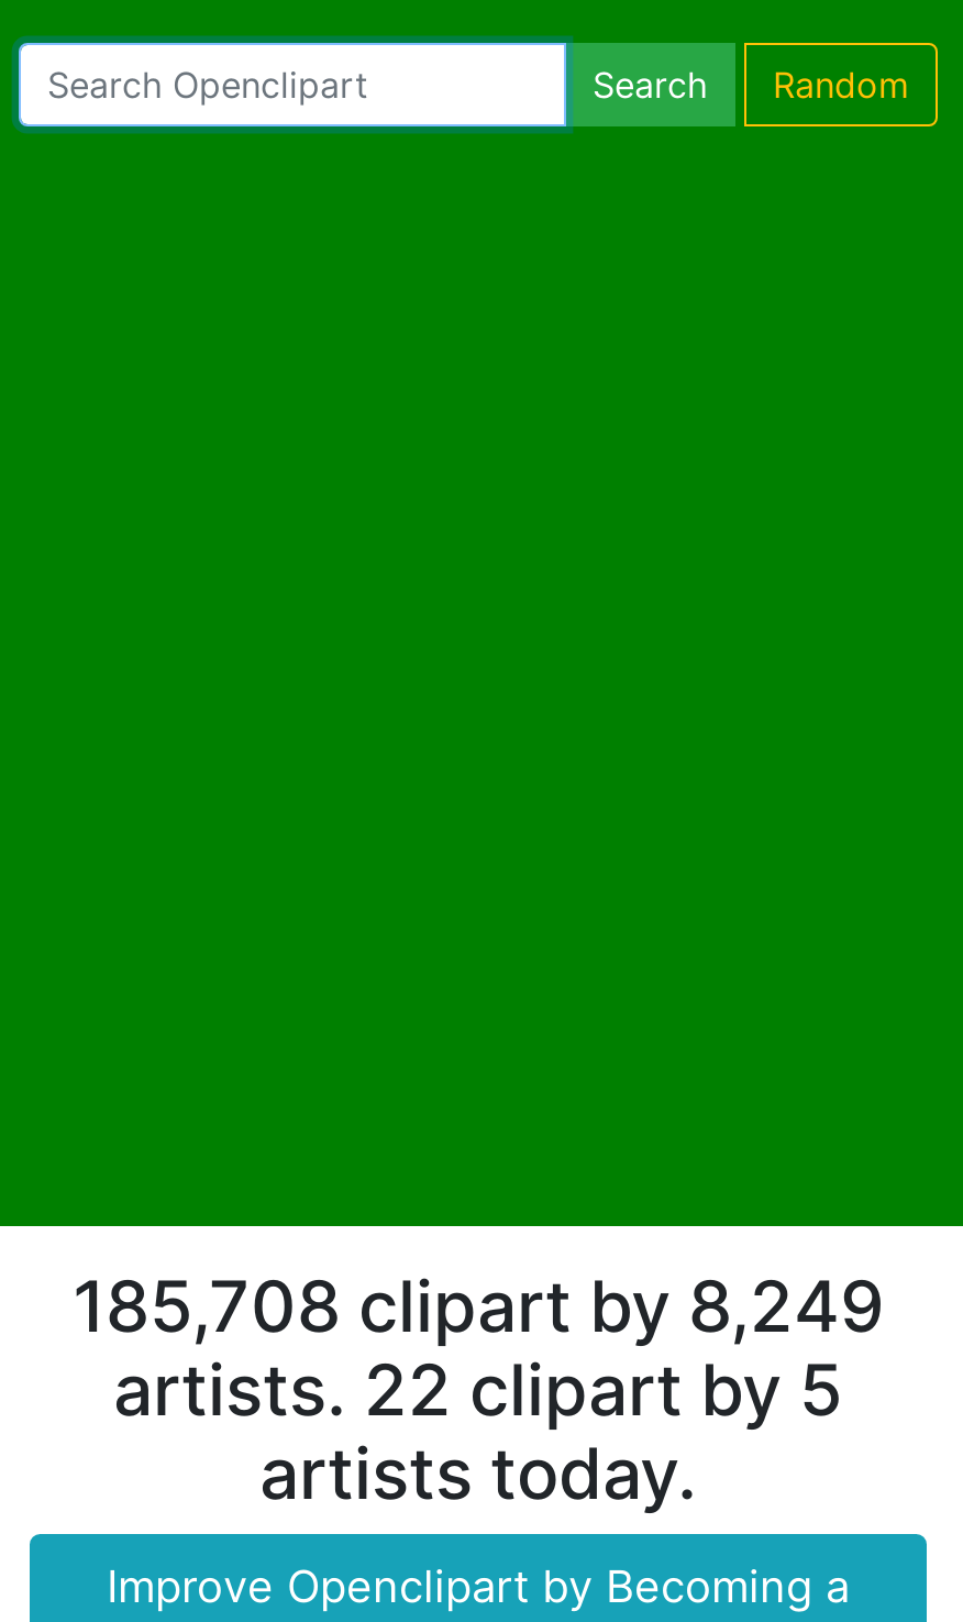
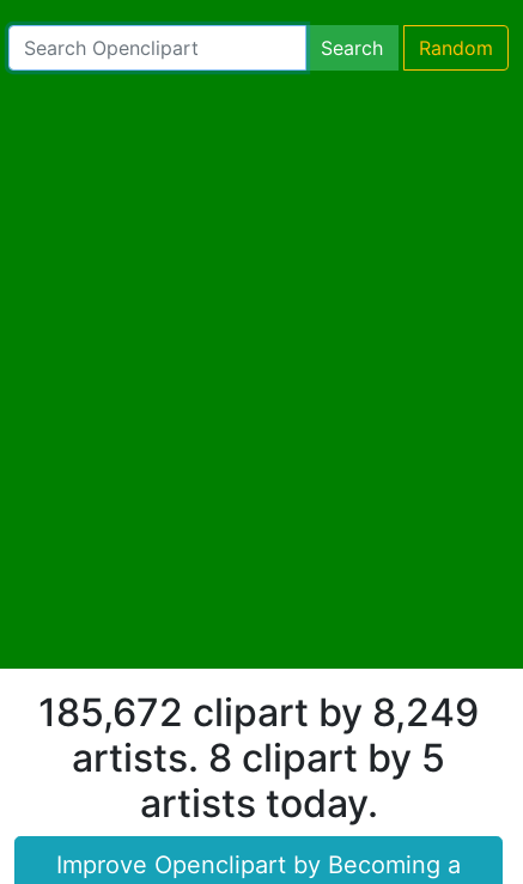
- 185,708 clipart by 8,249
+ 185,672 clipart by 8,249

- artists. 22 clipart by 5
+ artists. 8 clipart by 5
